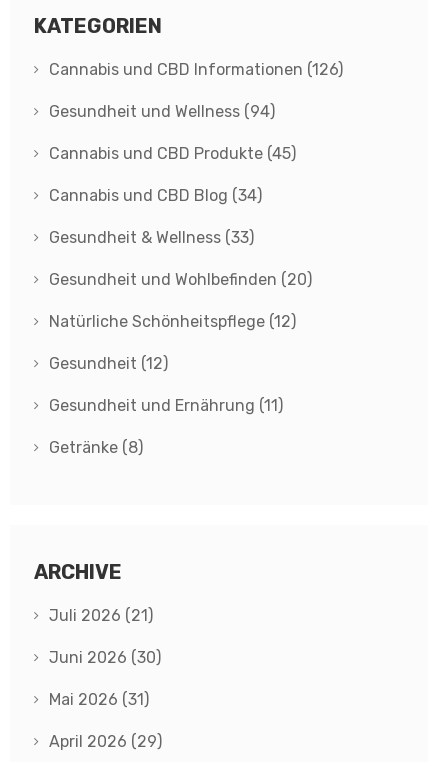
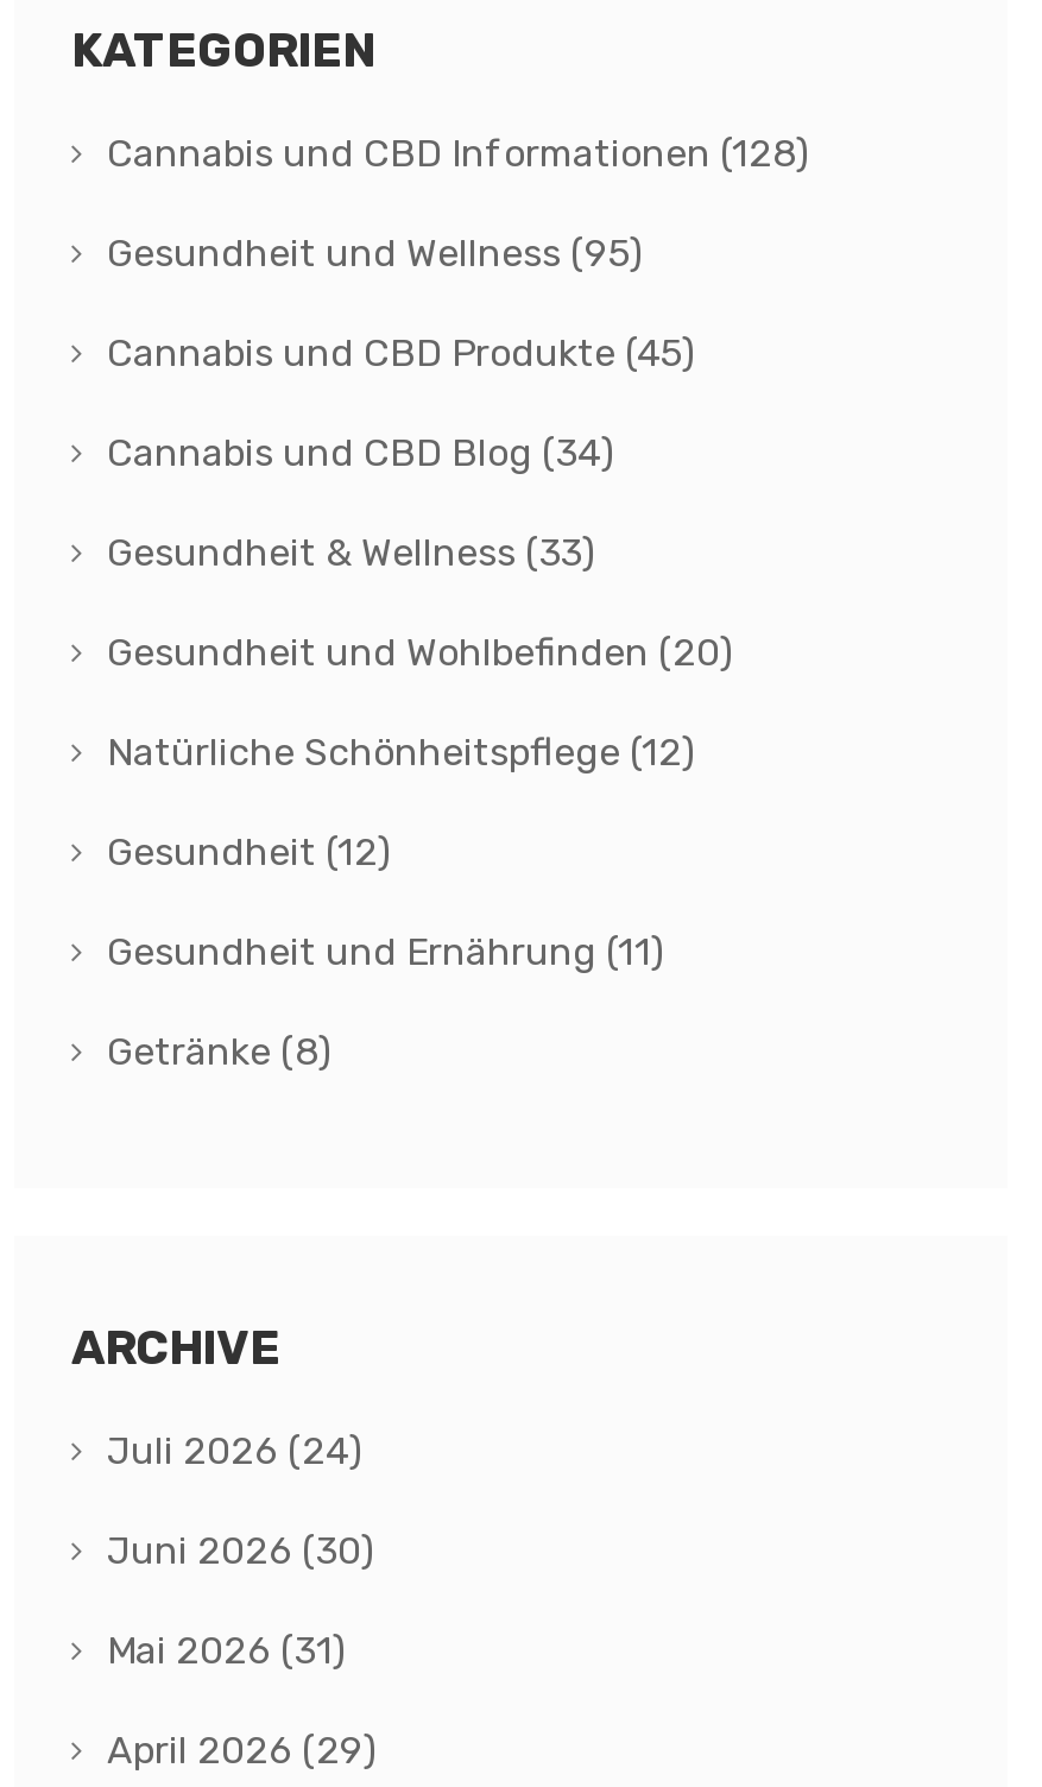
- Cannabis und CBD Informationen (126)
+ Cannabis und CBD Informationen (128)

- Gesundheit und Wellness (94)
+ Gesundheit und Wellness (95)

- Juli 2026 (21)
+ Juli 2026 (24)
